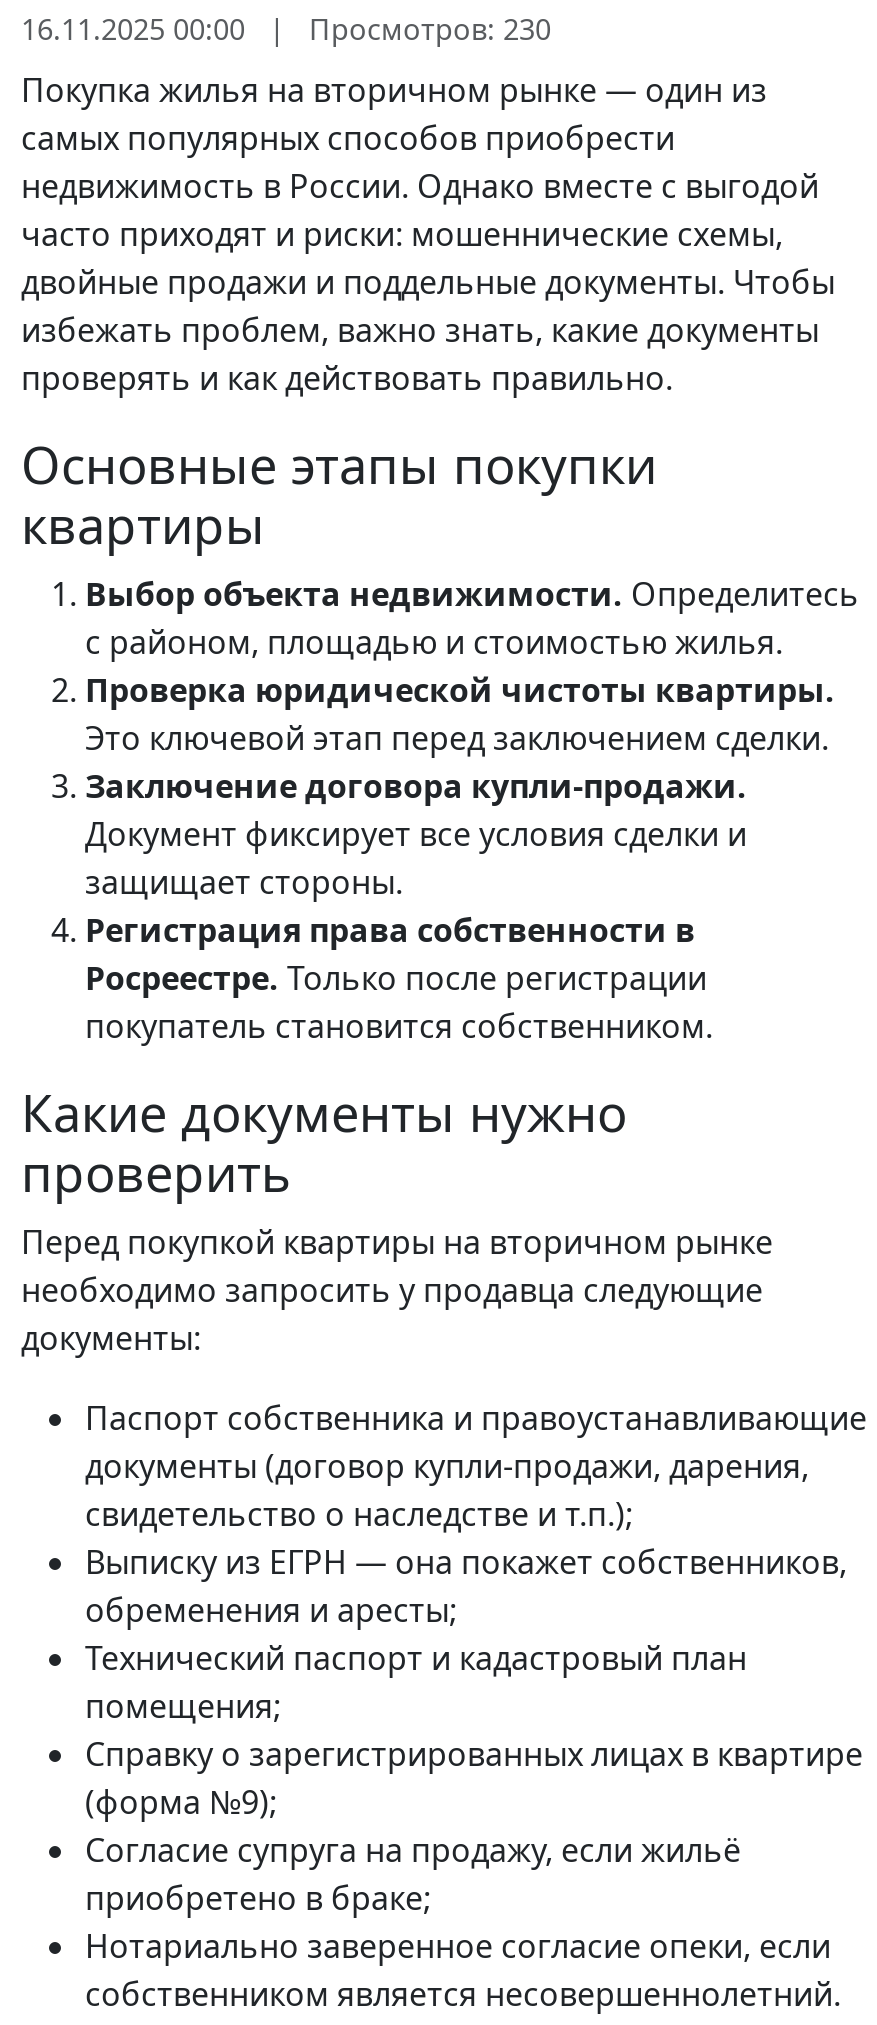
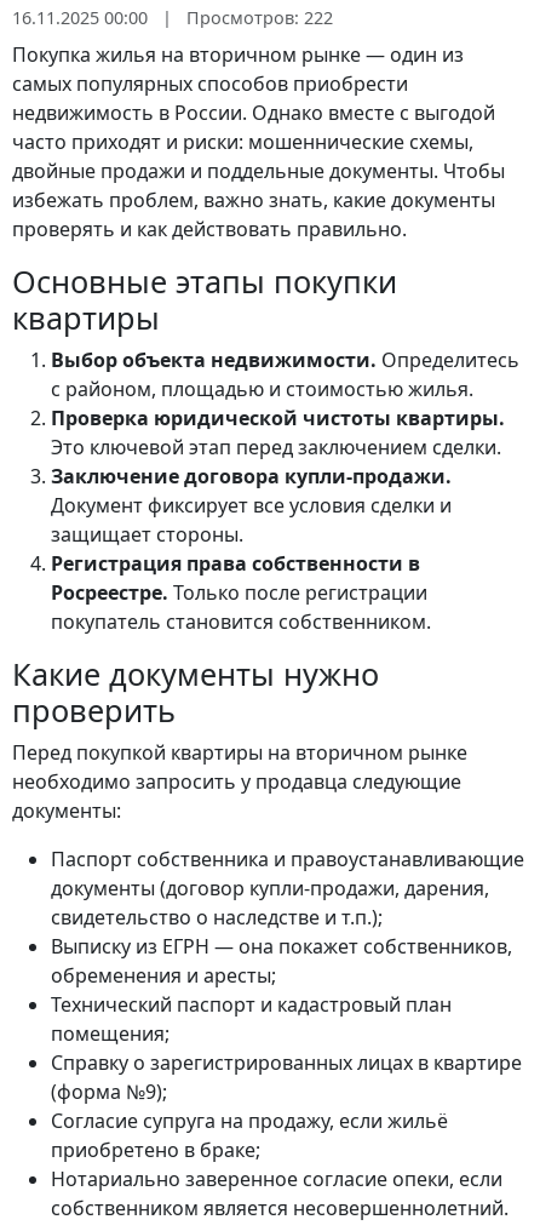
- Просмотров: 230
+ Просмотров: 222
